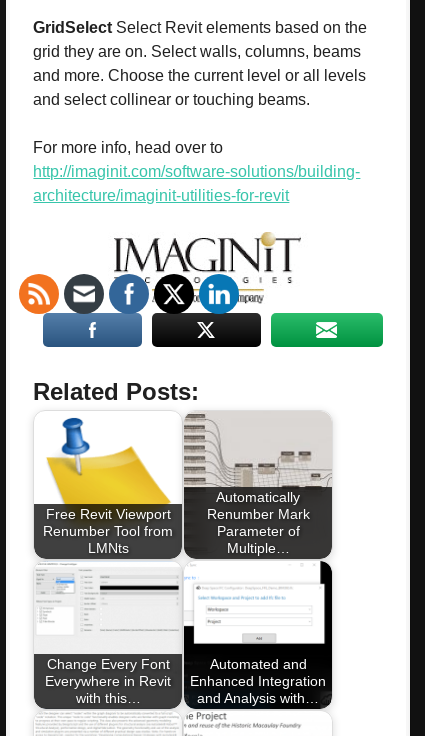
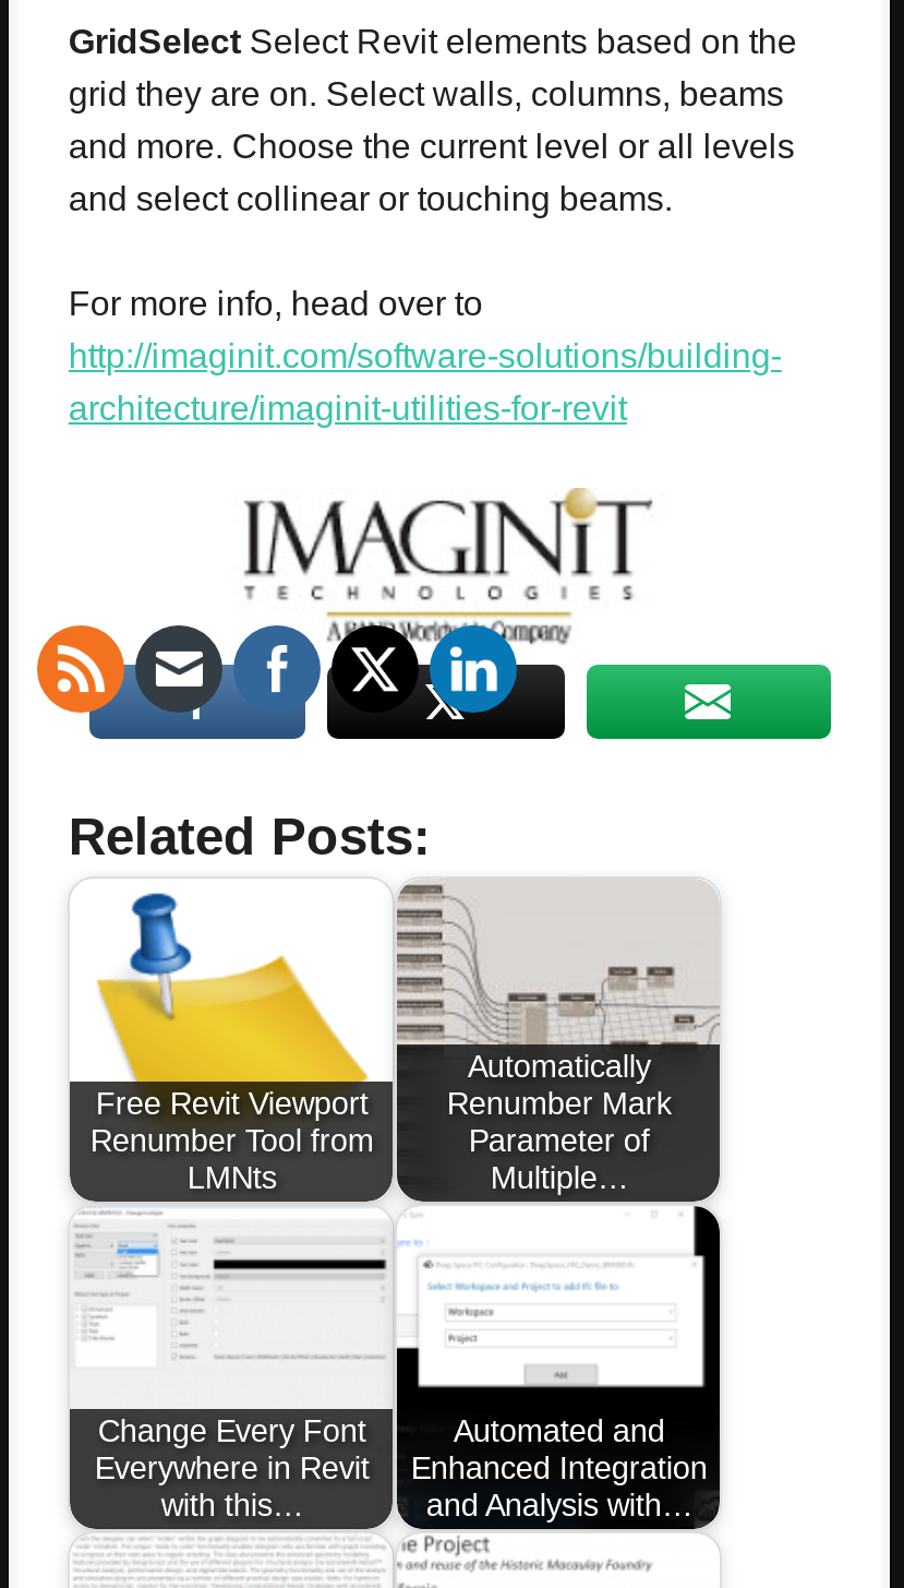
- [image]
+ [image]
